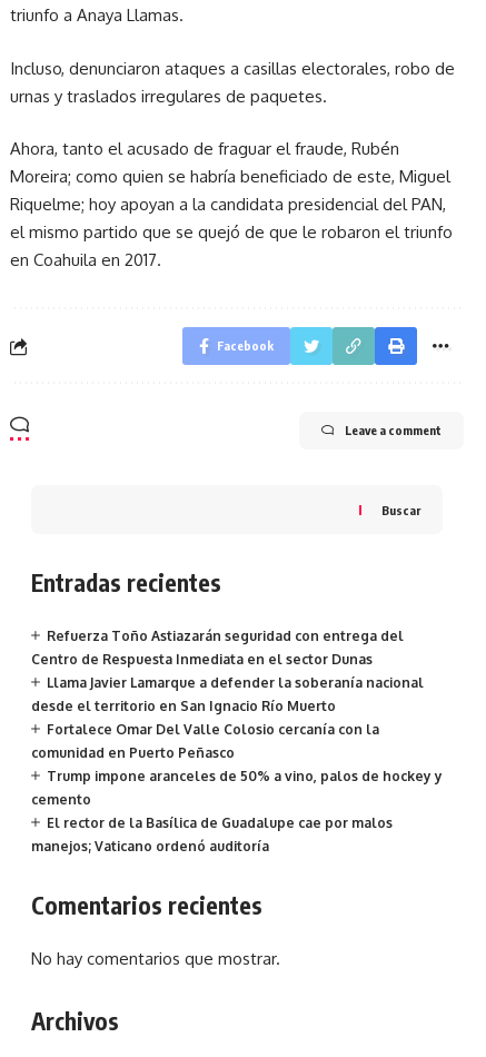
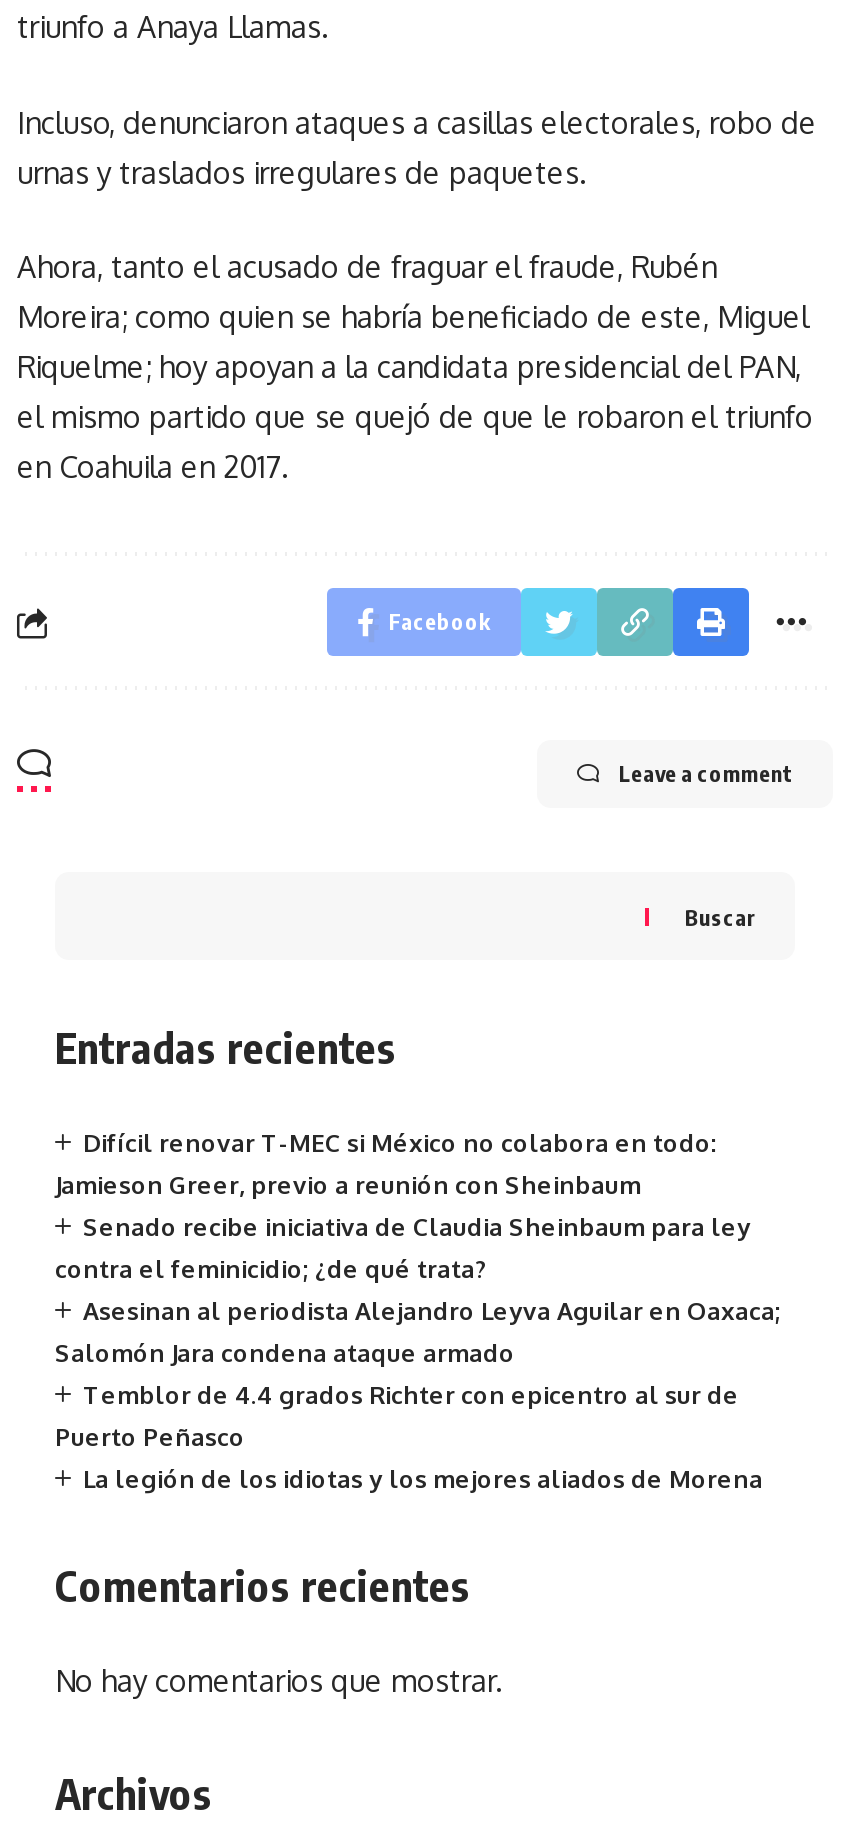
- Refuerza Toño Astiazarán seguridad con entrega del
- Centro de Respuesta Inmediata en el sector Dunas
- Llama Javier Lamarque a defender la soberanía nacional
- desde el territorio en San Ignacio Río Muerto
- Fortalece Omar Del Valle Colosio cercanía con la
- comunidad en Puerto Peñasco
- Trump impone aranceles de 50% a vino, palos de hockey y
- cemento
- El rector de la Basílica de Guadalupe cae por malos
- manejos; Vaticano ordenó auditoría
+ Difícil renovar T-MEC si México no colabora en todo:
+ Jamieson Greer, previo a reunión con Sheinbaum
+ Senado recibe iniciativa de Claudia Sheinbaum para ley
+ contra el feminicidio; ¿de qué trata?
+ Asesinan al periodista Alejandro Leyva Aguilar en Oaxaca;
+ Salomón Jara condena ataque armado
+ Temblor de 4.4 grados Richter con epicentro al sur de
+ Puerto Peñasco
+ La legión de los idiotas y los mejores aliados de Morena
